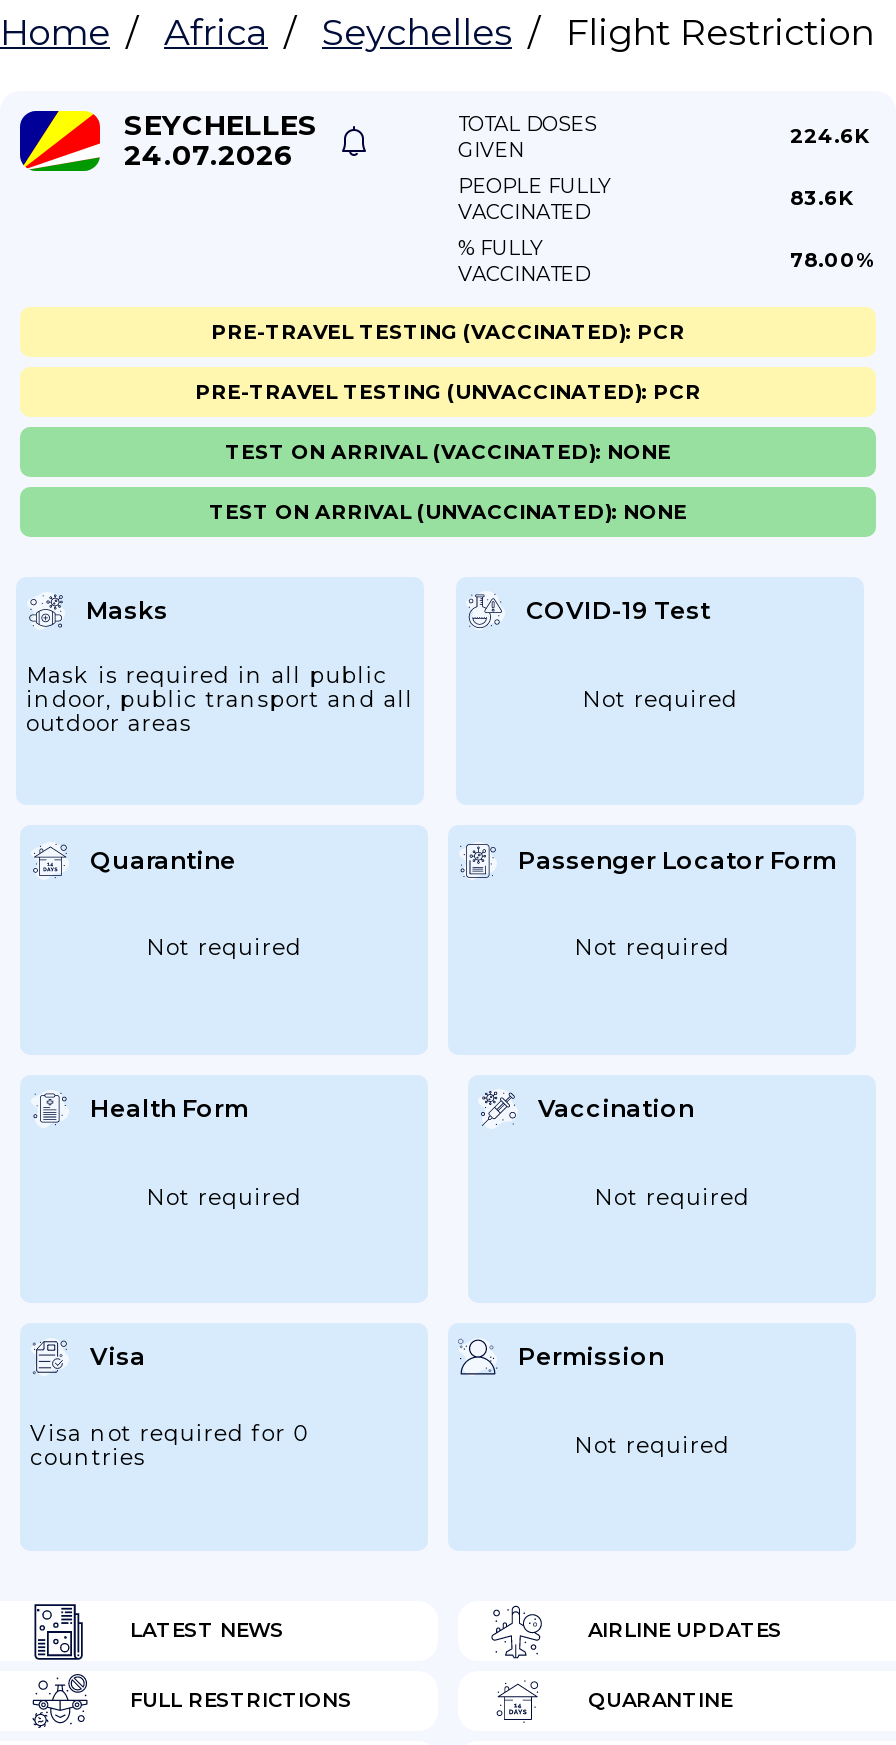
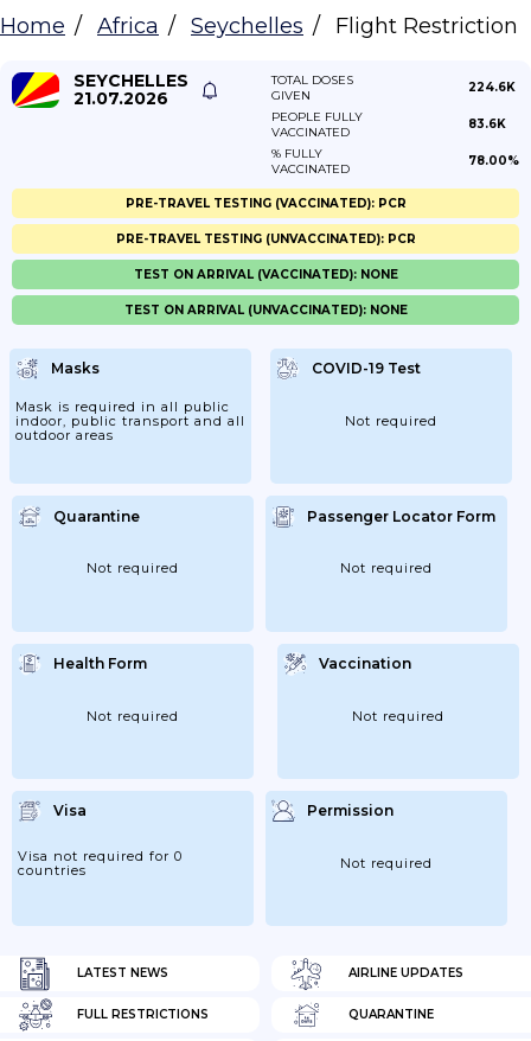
- 24.07.2026
+ 21.07.2026
